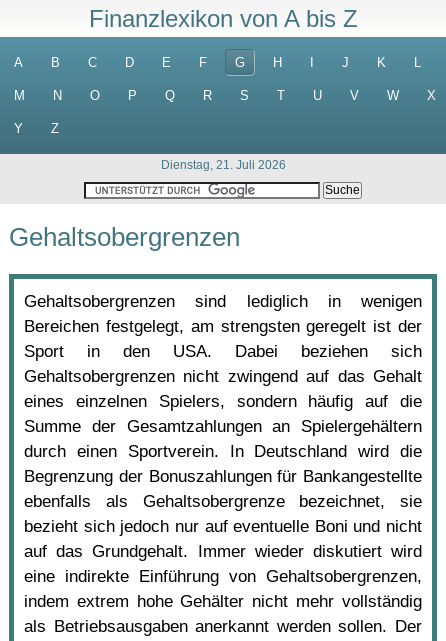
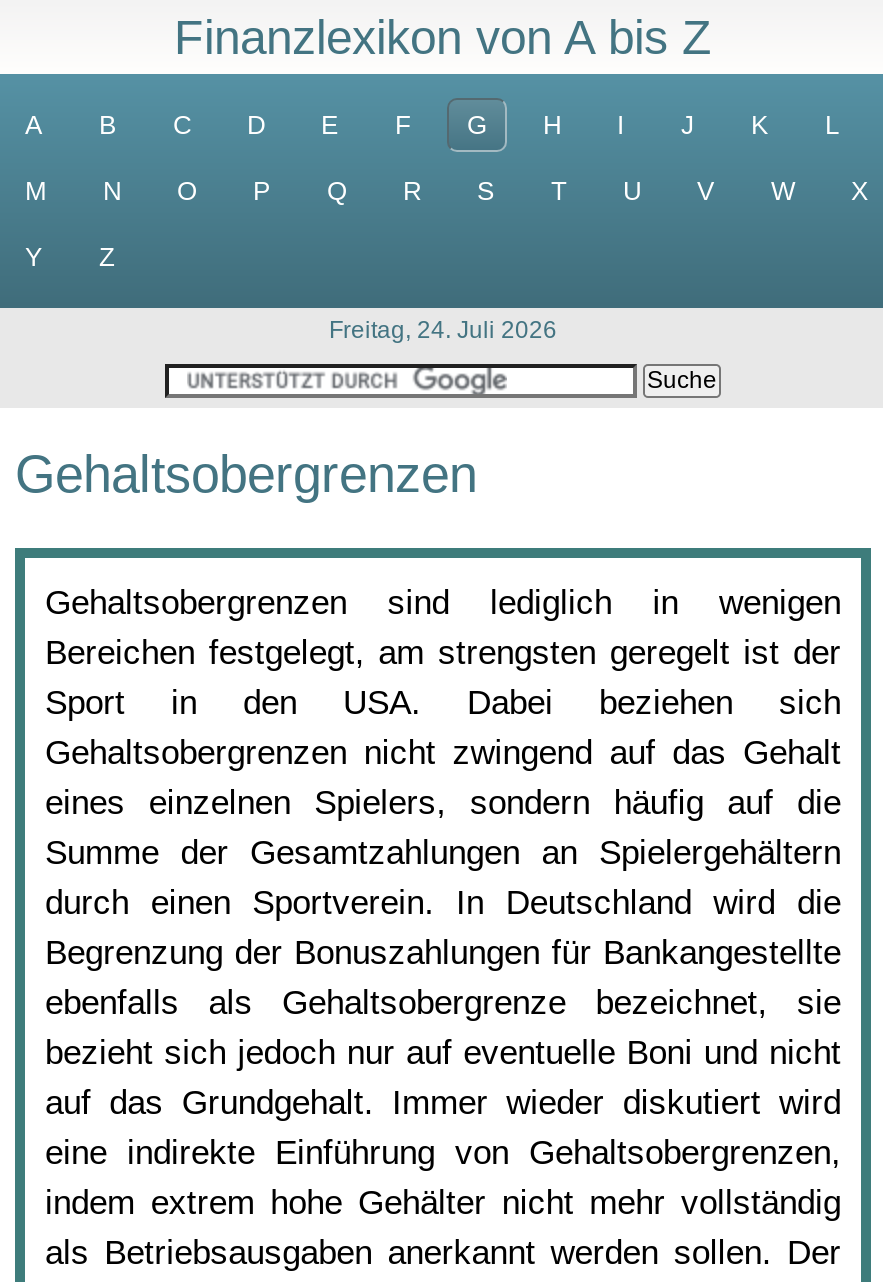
- Dienstag, 21. Juli 2026
+ Freitag, 24. Juli 2026
